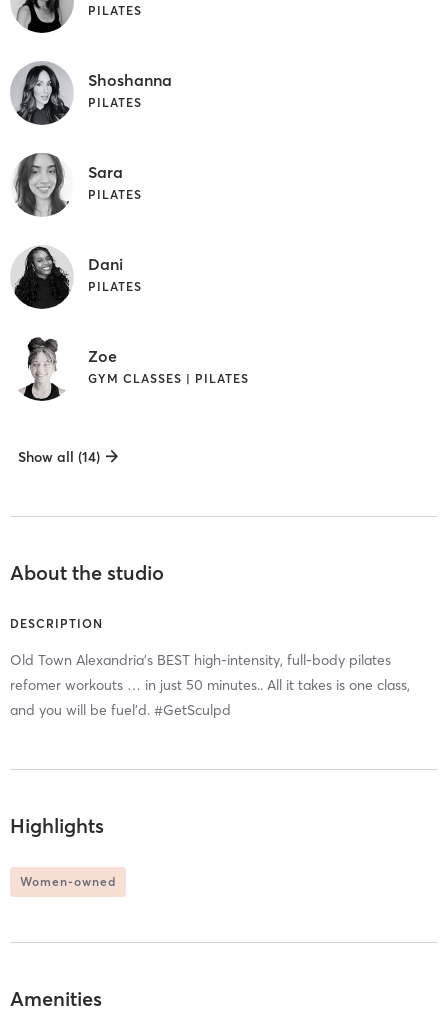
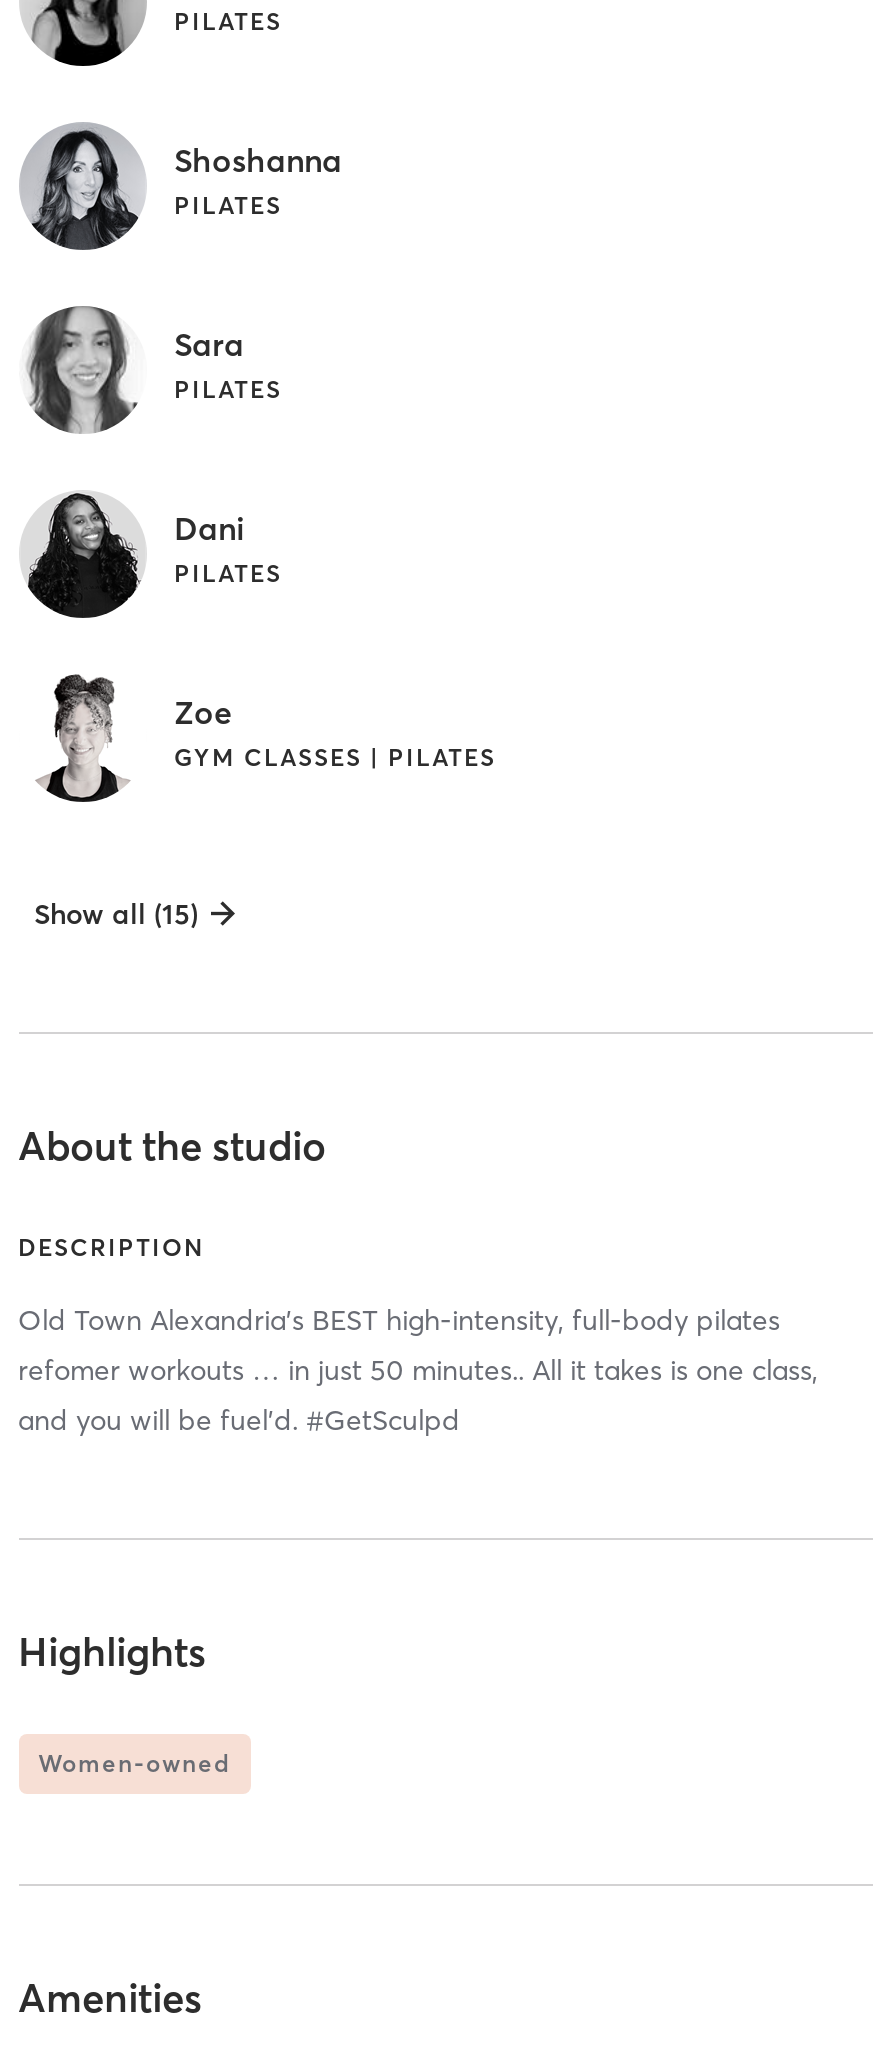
- Show all (14)
+ Show all (15)
